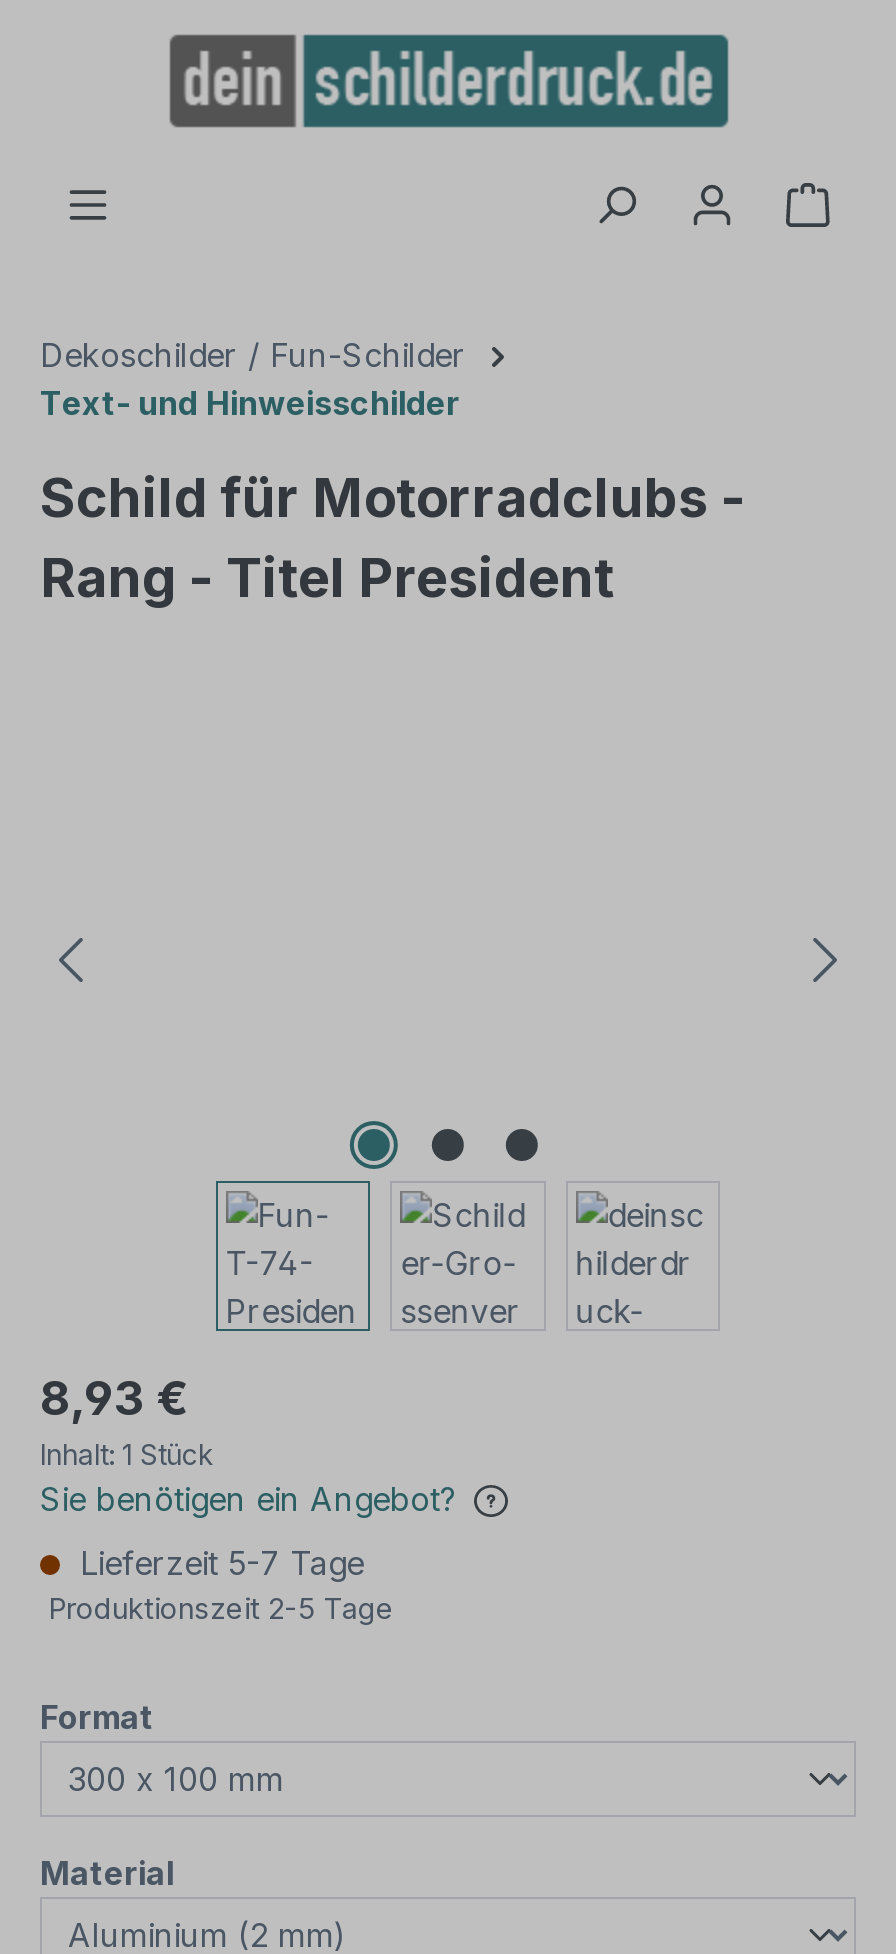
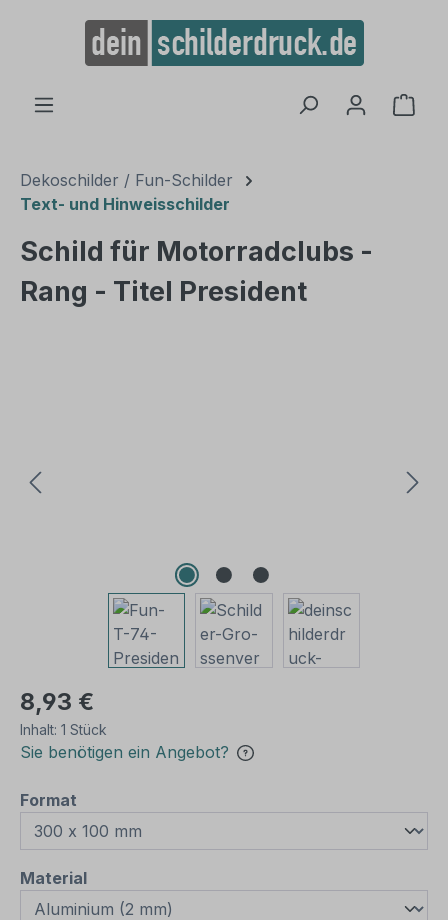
- Lieferzeit 5-7 Tage
- Produktionszeit 2-5 Tage
